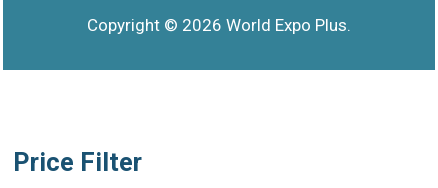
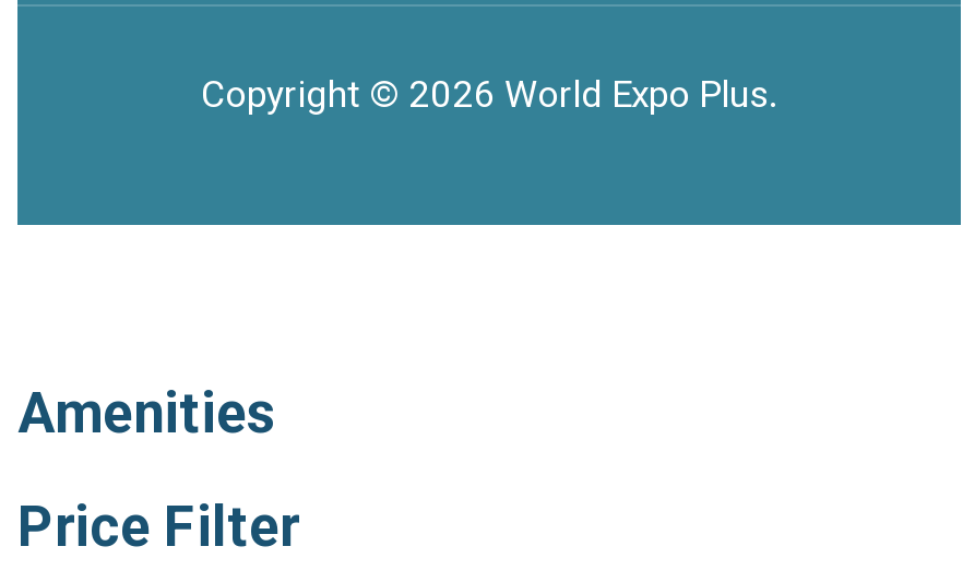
+ Amenities
